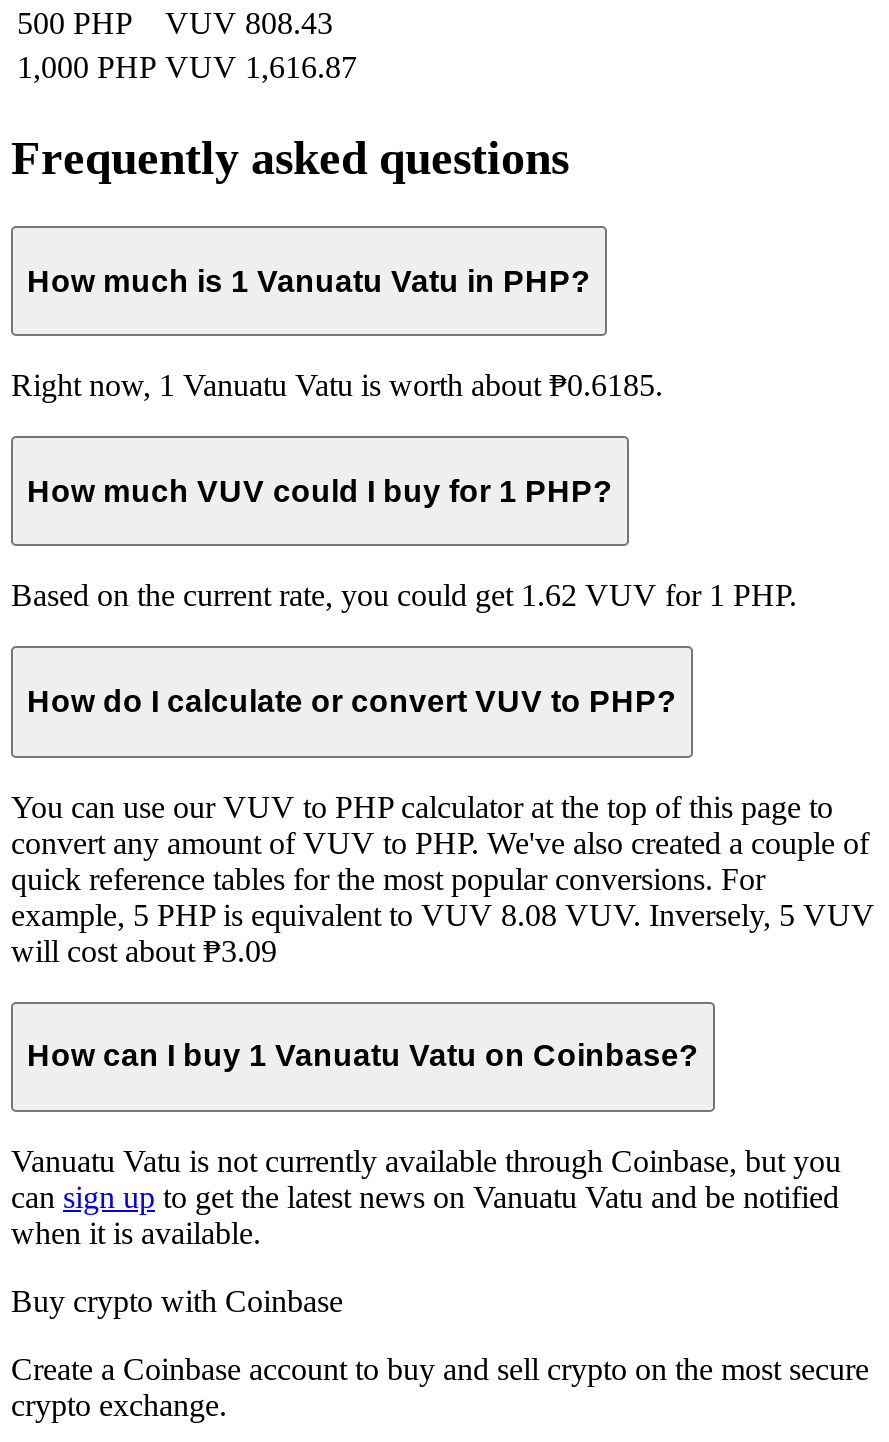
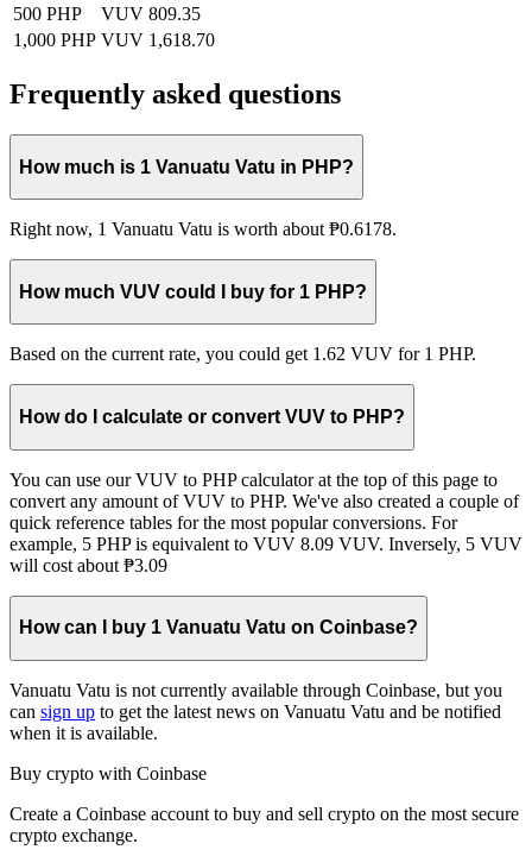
- 500 PHP VUV 808.43
+ 500 PHP VUV 809.35

- 1,000 PHP VUV 1,616.87
+ 1,000 PHP VUV 1,618.70

- Right now, 1 Vanuatu Vatu is worth about ₱0.6185.
+ Right now, 1 Vanuatu Vatu is worth about ₱0.6178.

- example, 5 PHP is equivalent to VUV 8.08 VUV. Inversely, 5 VUV
+ example, 5 PHP is equivalent to VUV 8.09 VUV. Inversely, 5 VUV
